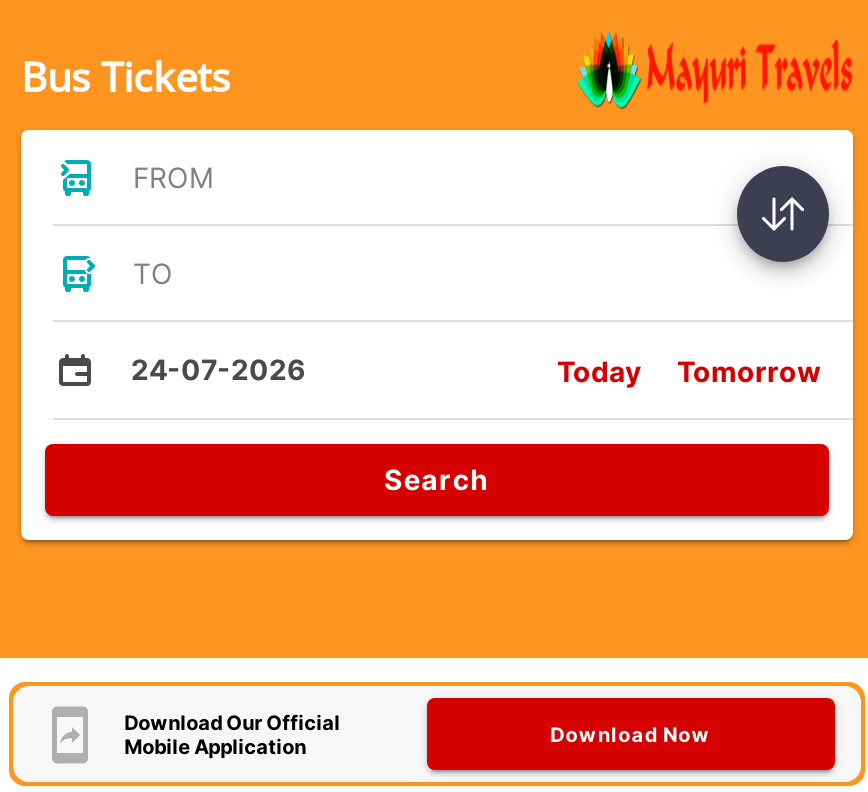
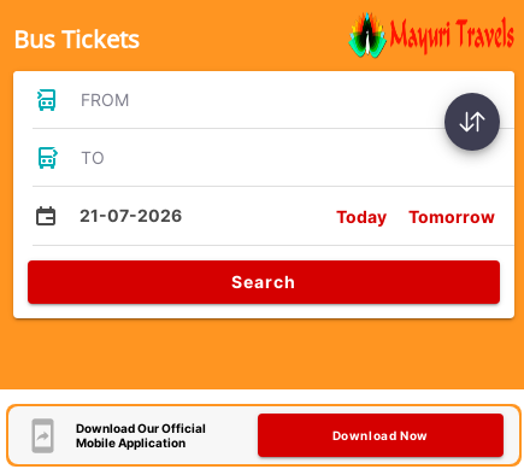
- 24-07-2026
+ 21-07-2026
